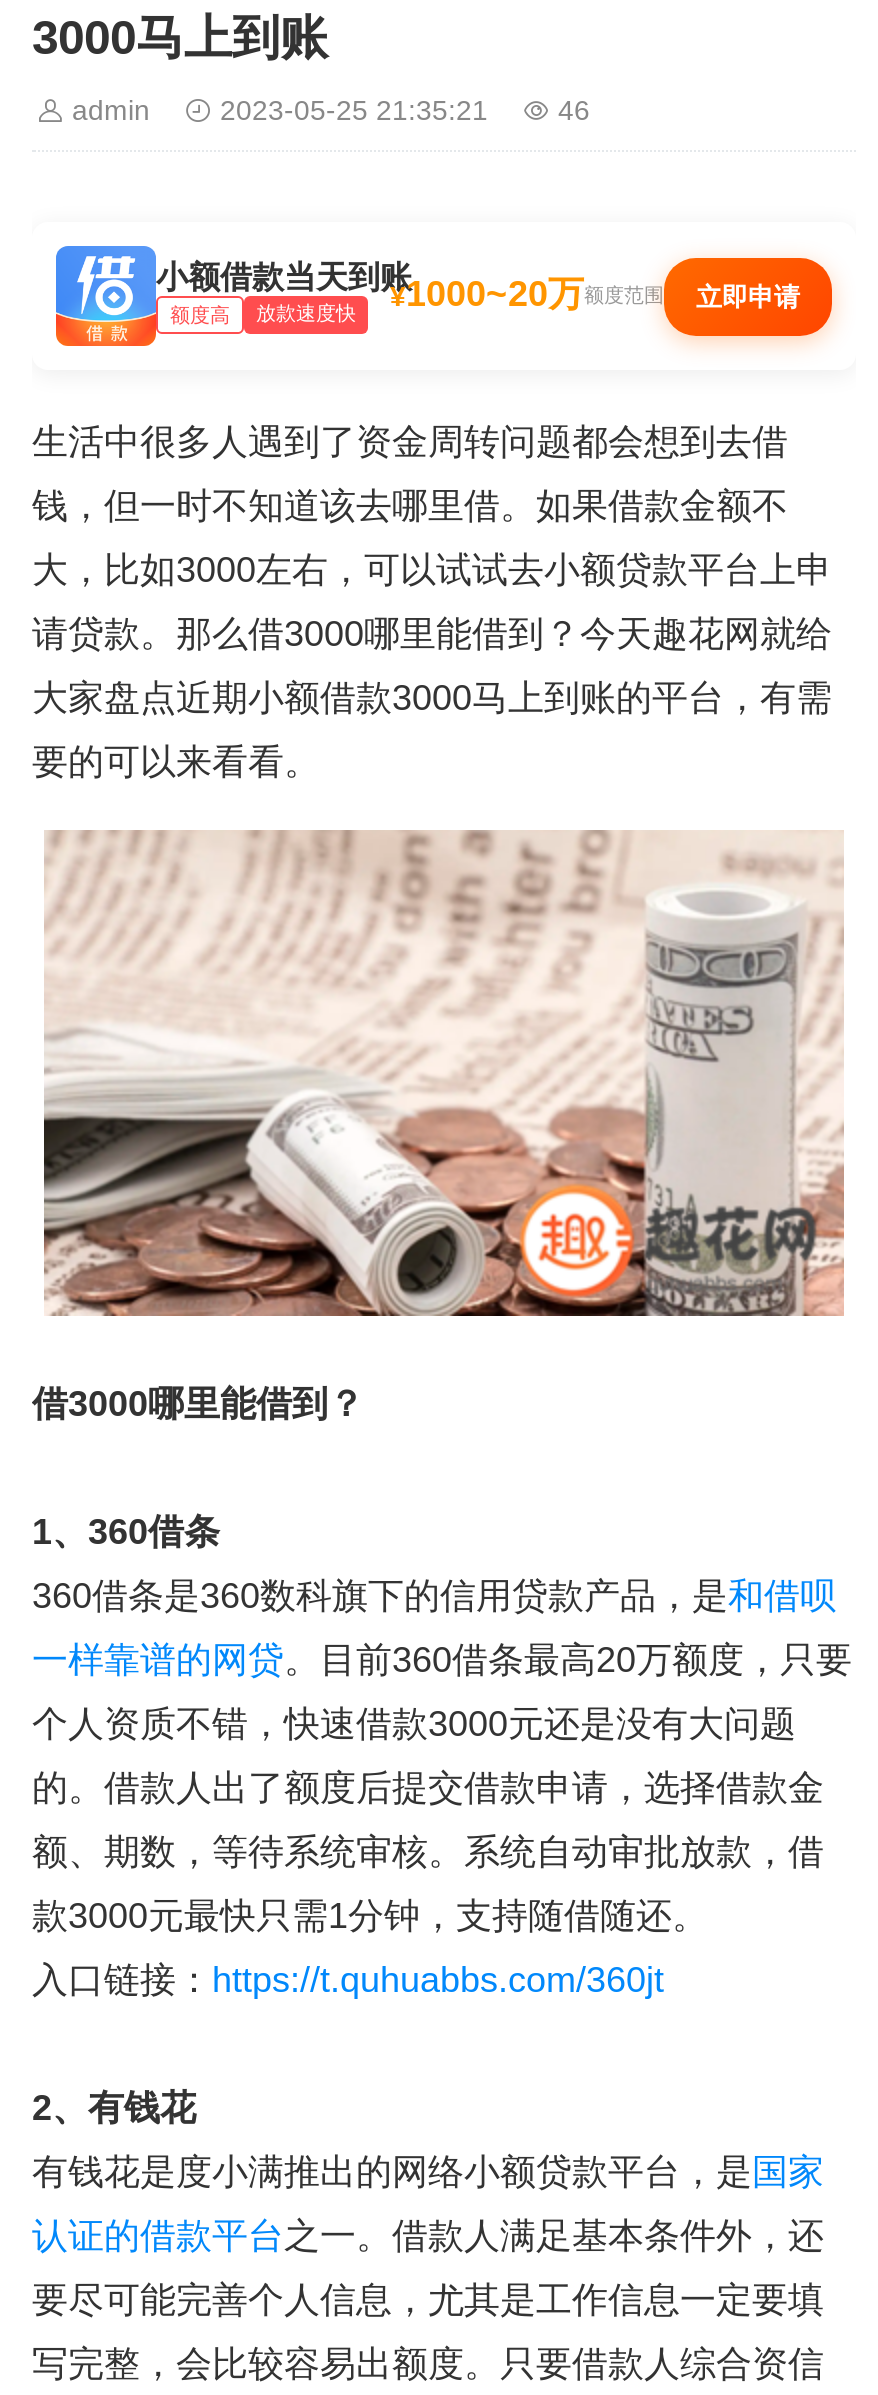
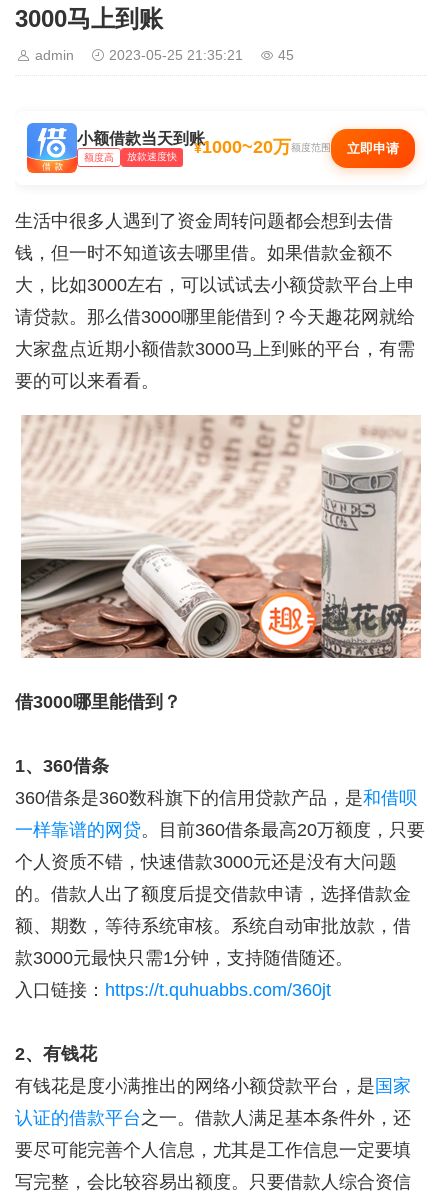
- 46
+ 45
